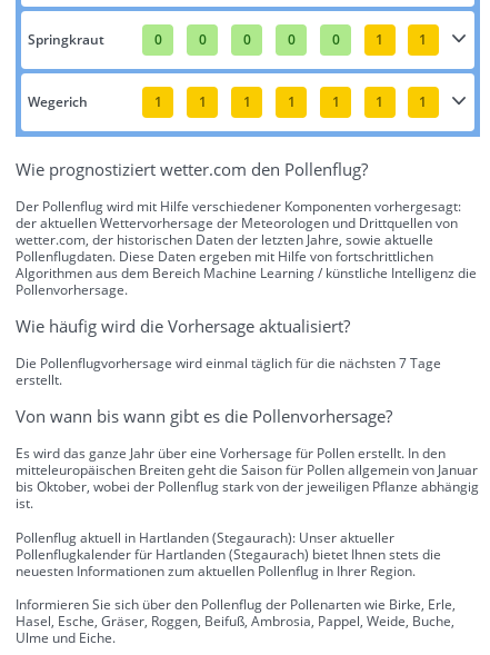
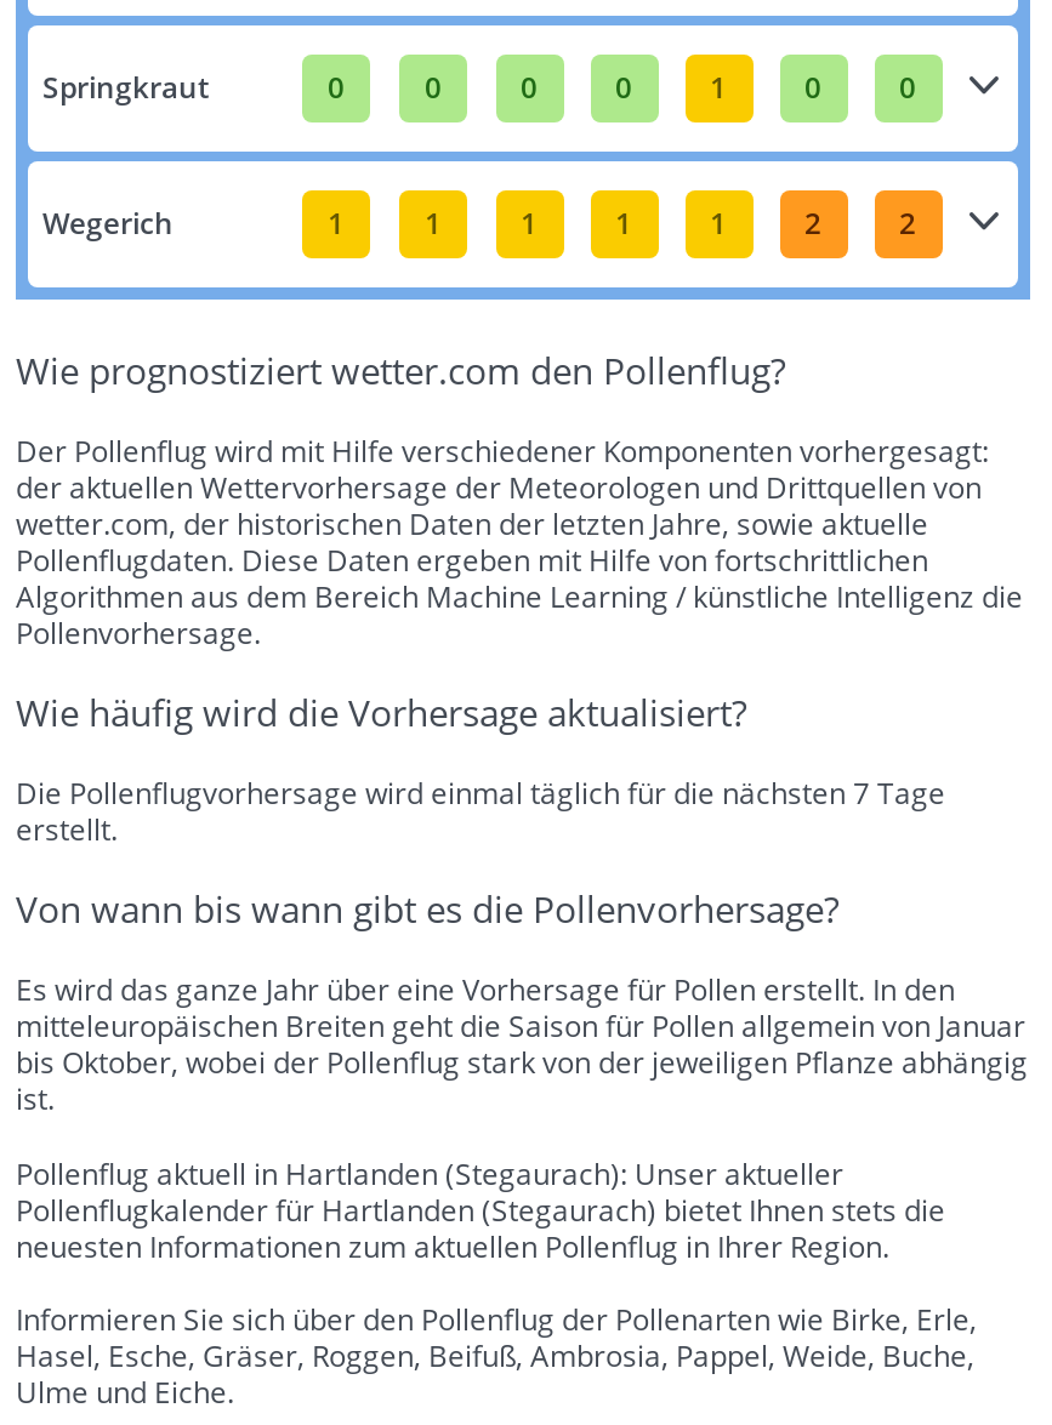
- 1
- 1
+ 0

+ 1

- 1
+ 2

- 1
+ 2
